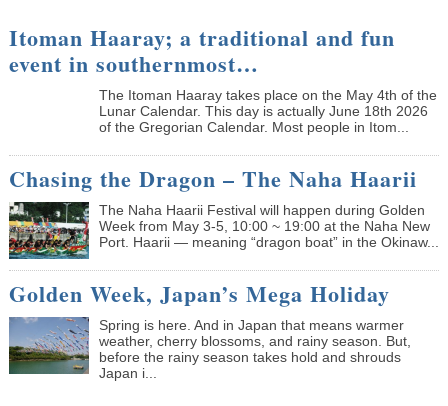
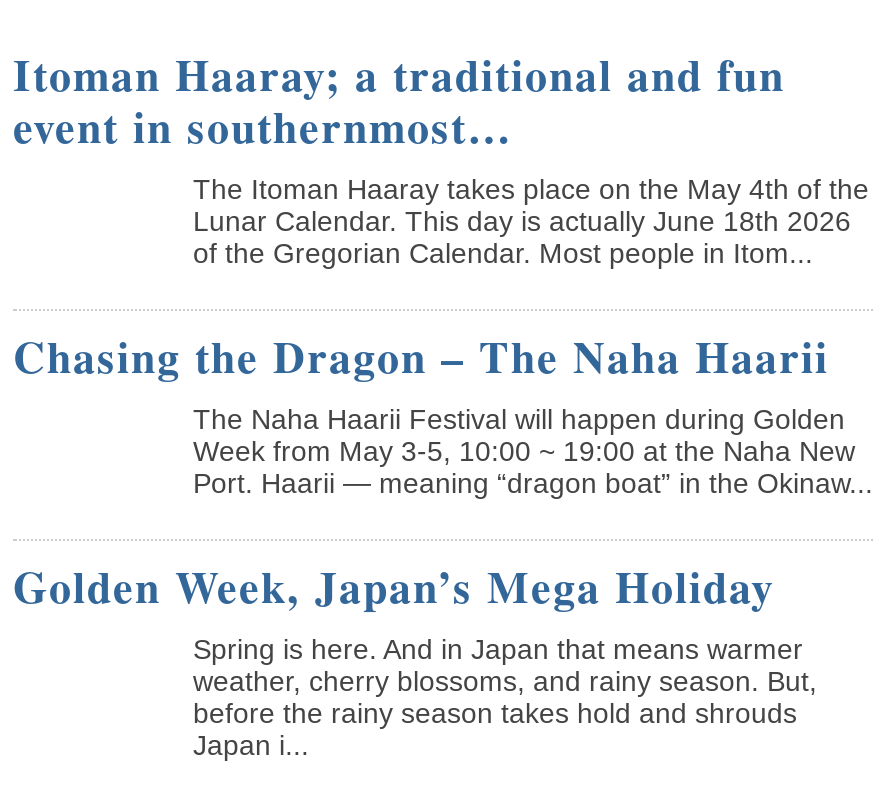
- [image]

- [image]
